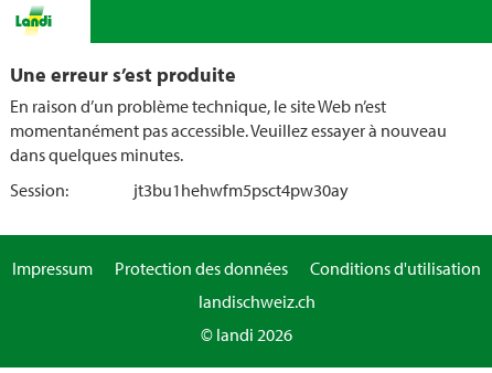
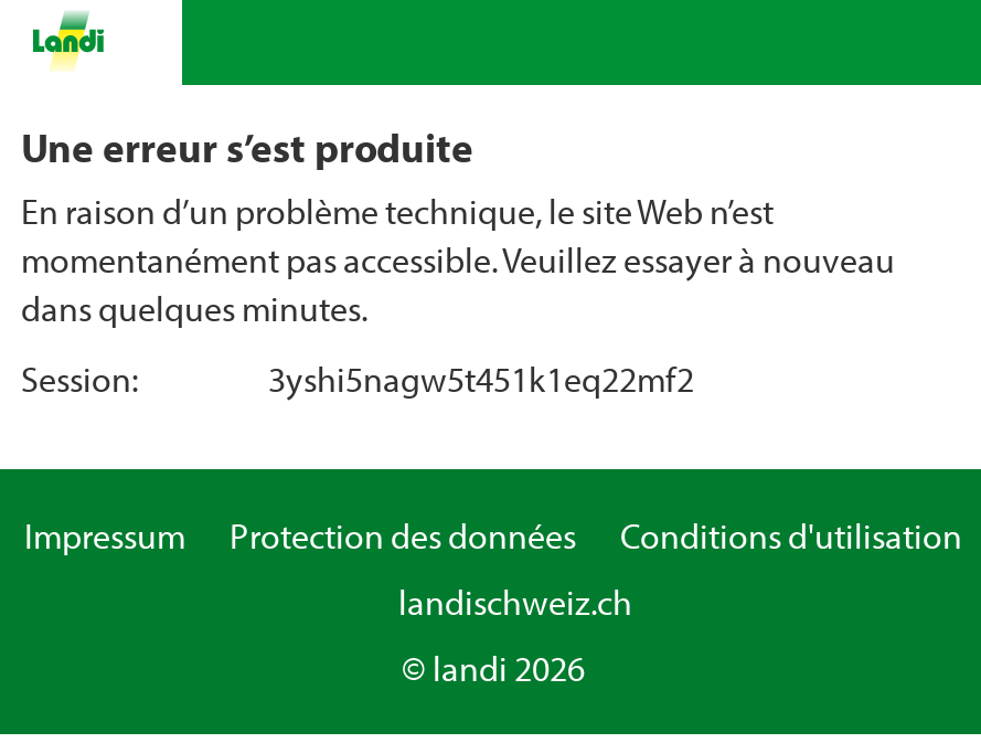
- jt3bu1hehwfm5psct4pw30ay
+ 3yshi5nagw5t451k1eq22mf2
